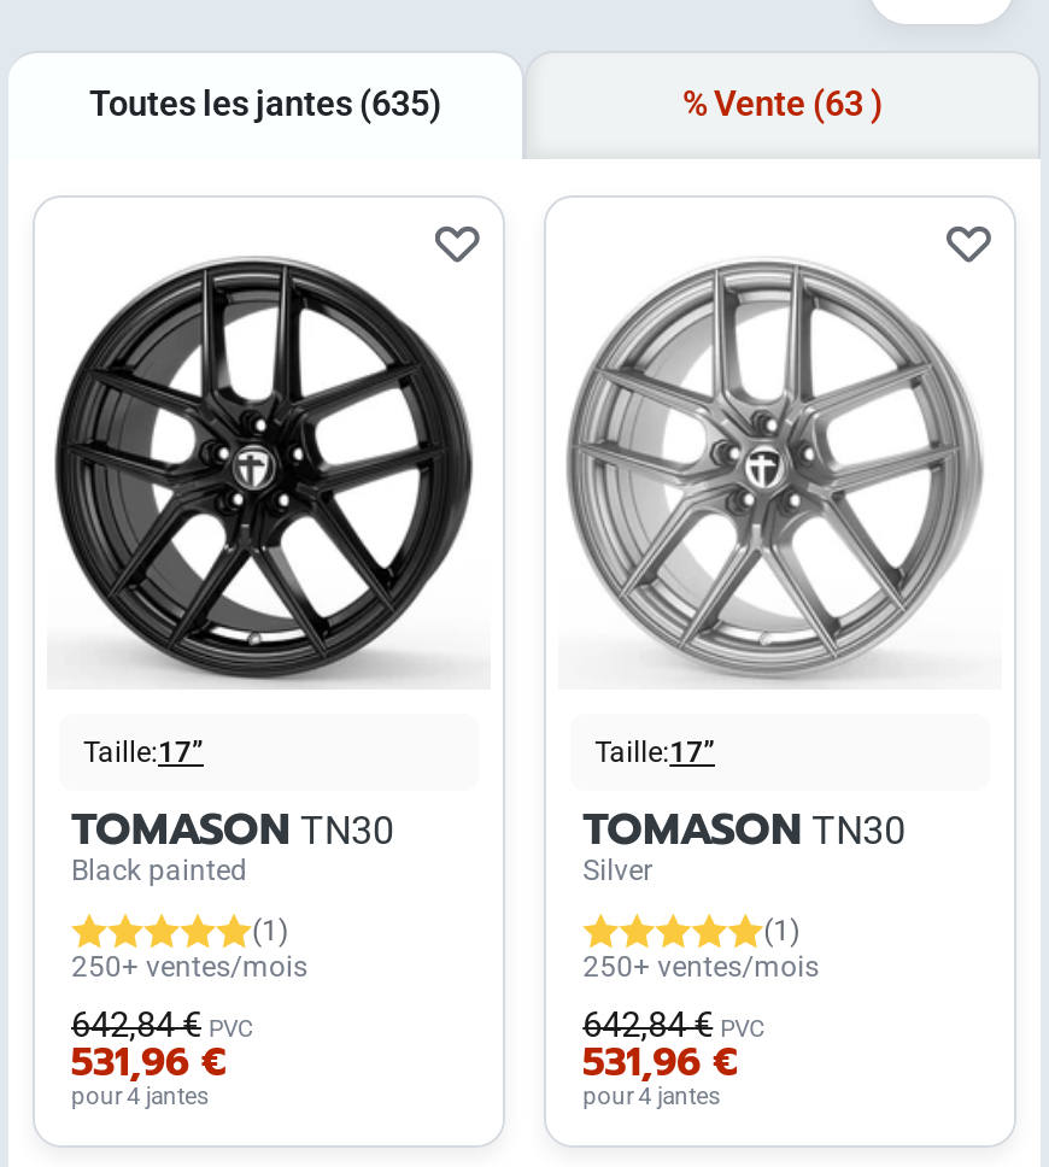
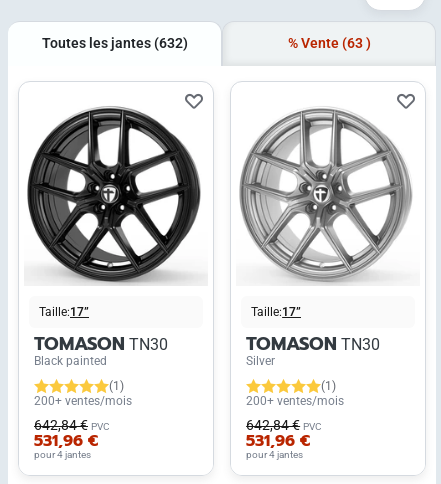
- Toutes les jantes (635)
+ Toutes les jantes (632)

- 250+ ventes/mois
+ 200+ ventes/mois

- 250+ ventes/mois
+ 200+ ventes/mois
